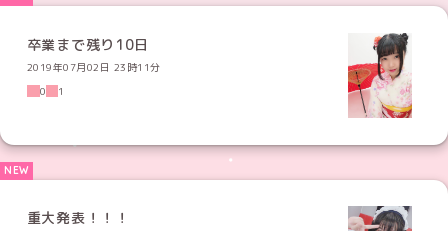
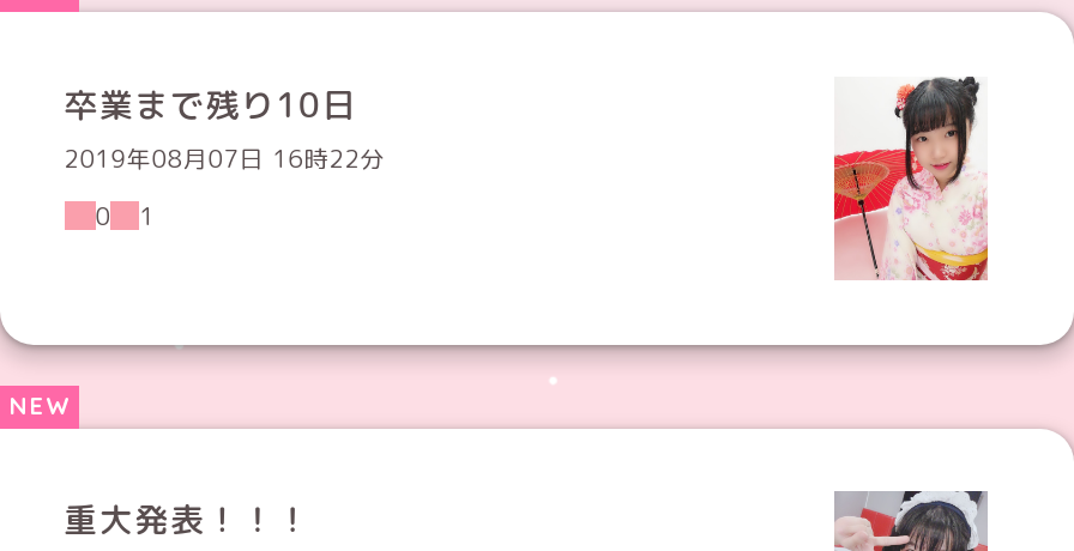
- 2019年07月02日 23時11分
+ 2019年08月07日 16時22分
